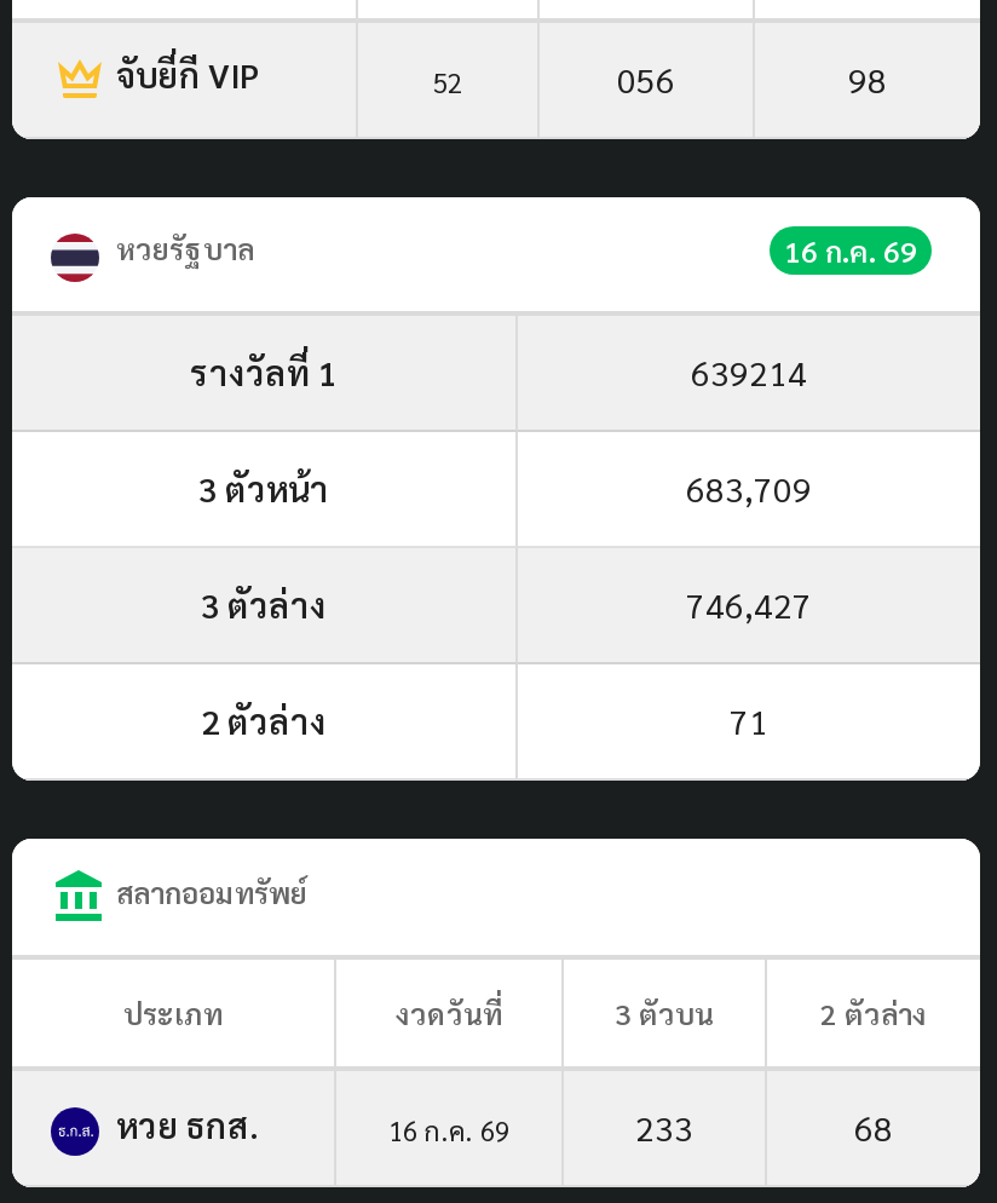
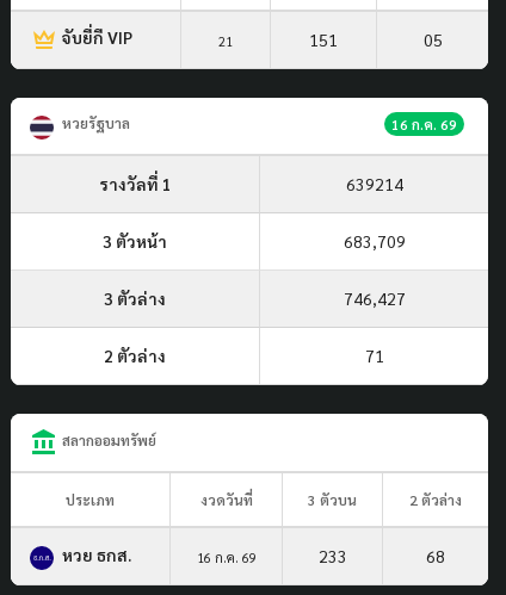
- 52
+ 21

- 056
+ 151

- 98
+ 05
